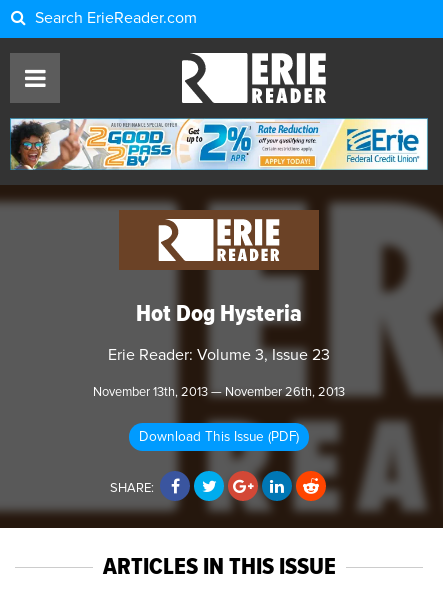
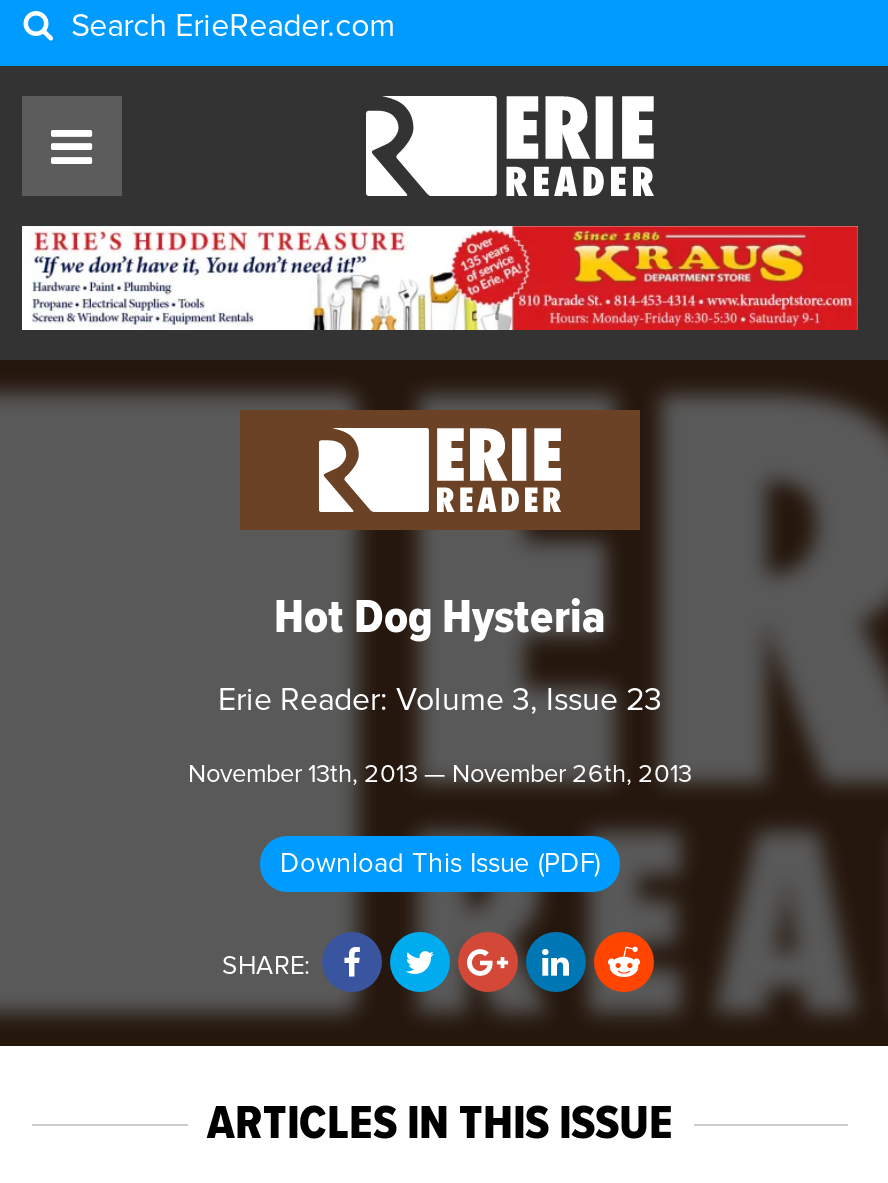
- [image]
+ [image]
